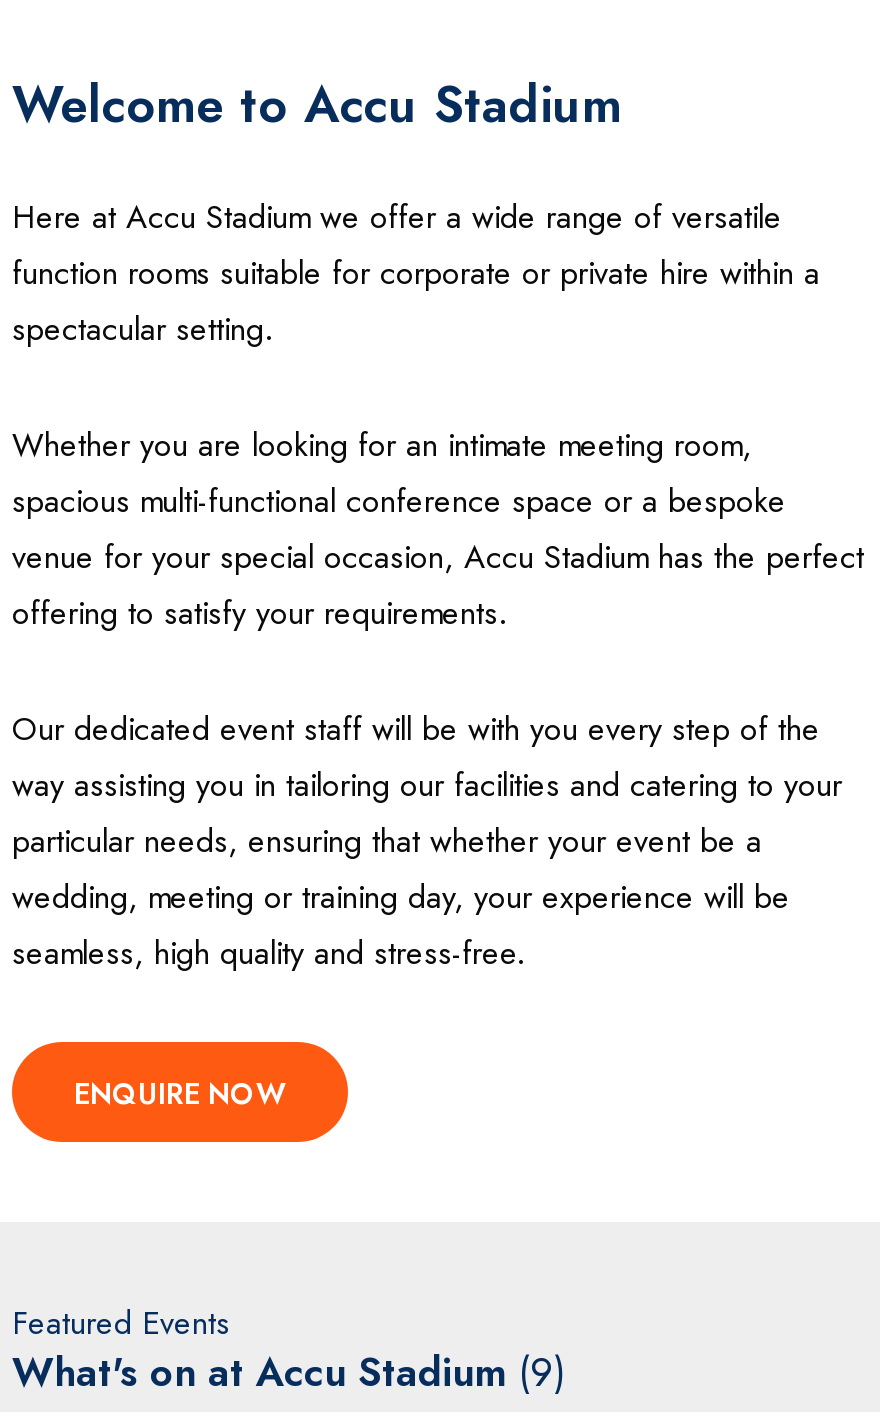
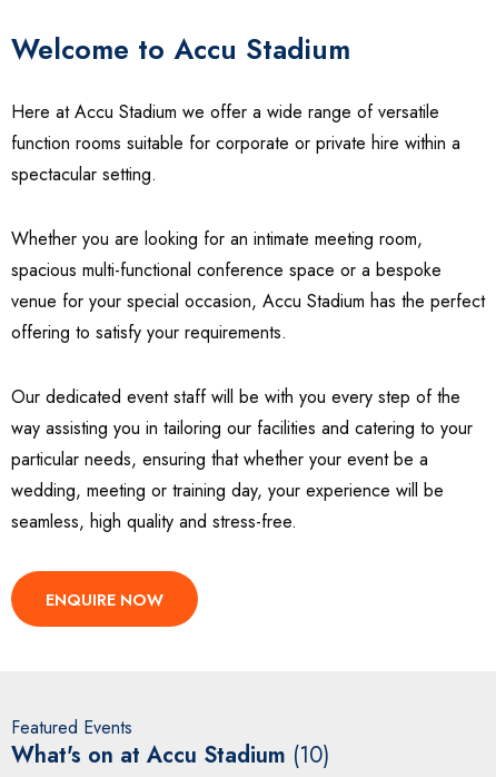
- What's on at Accu Stadium (9)
+ What's on at Accu Stadium (10)
